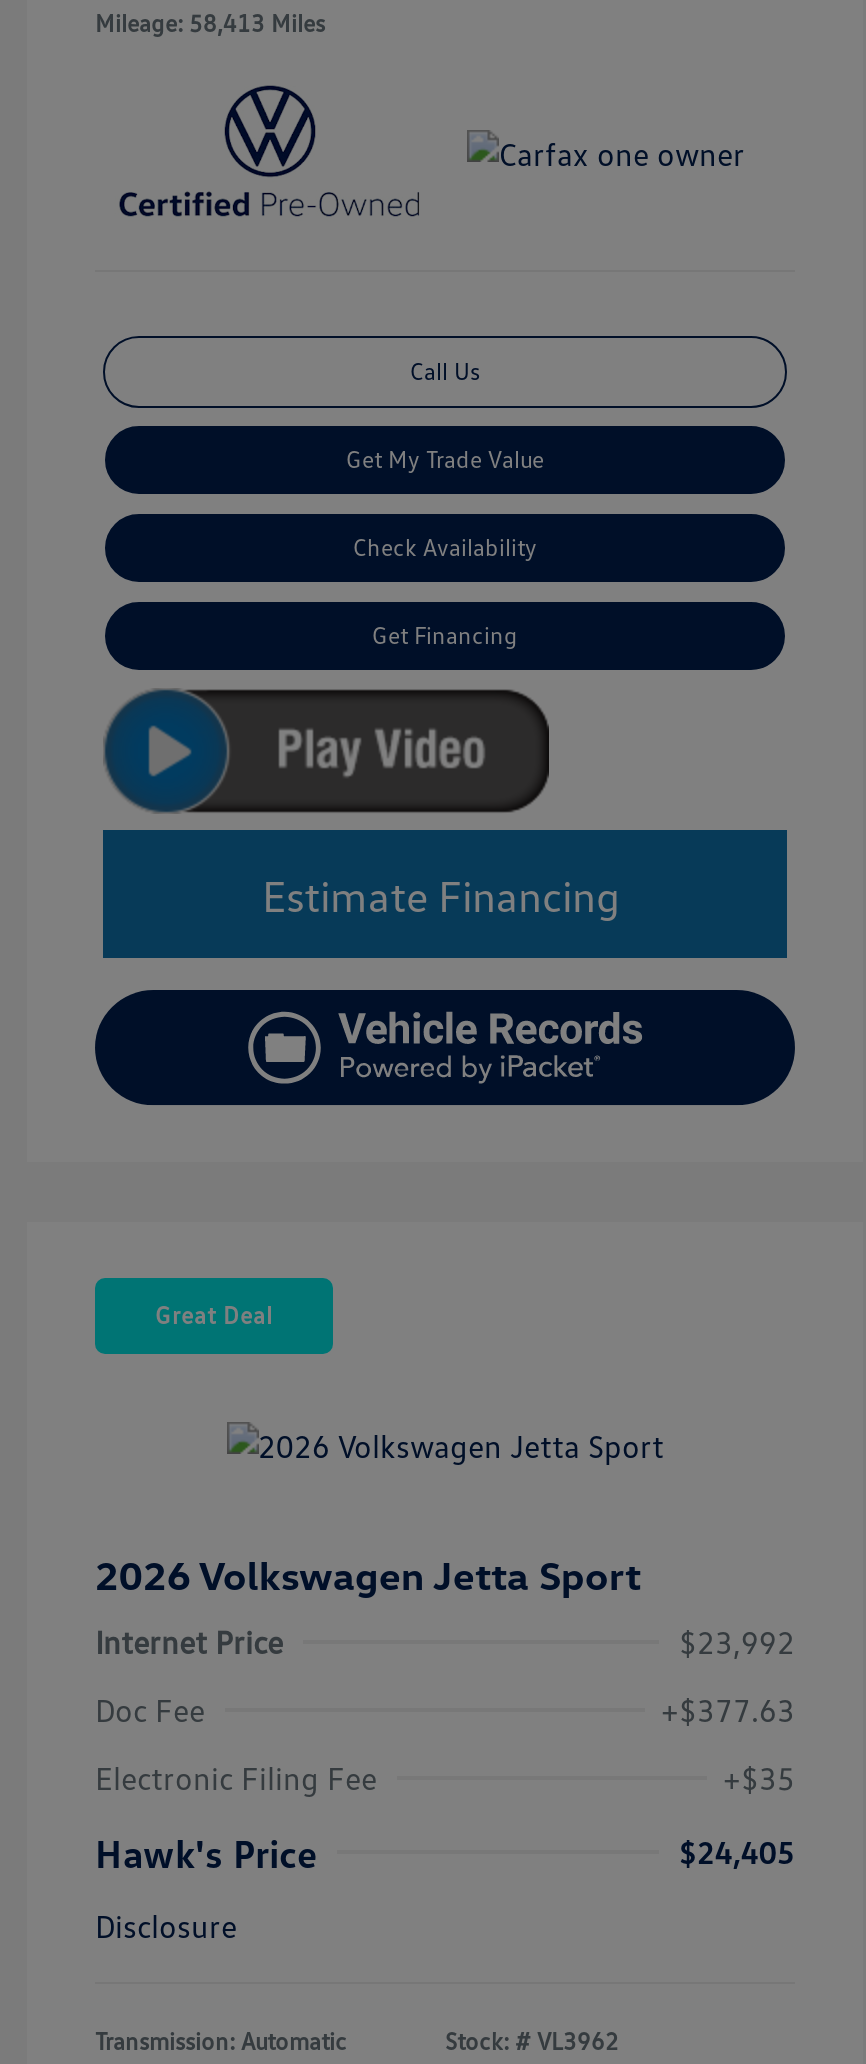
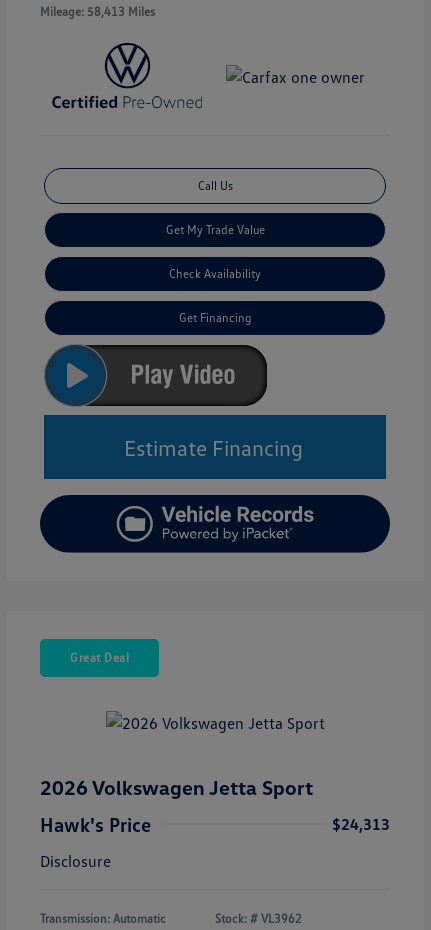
- Internet Price
- $23,992
- Doc Fee
- +$377.63
- Electronic Filing Fee
- +$35

- $24,405
+ $24,313
